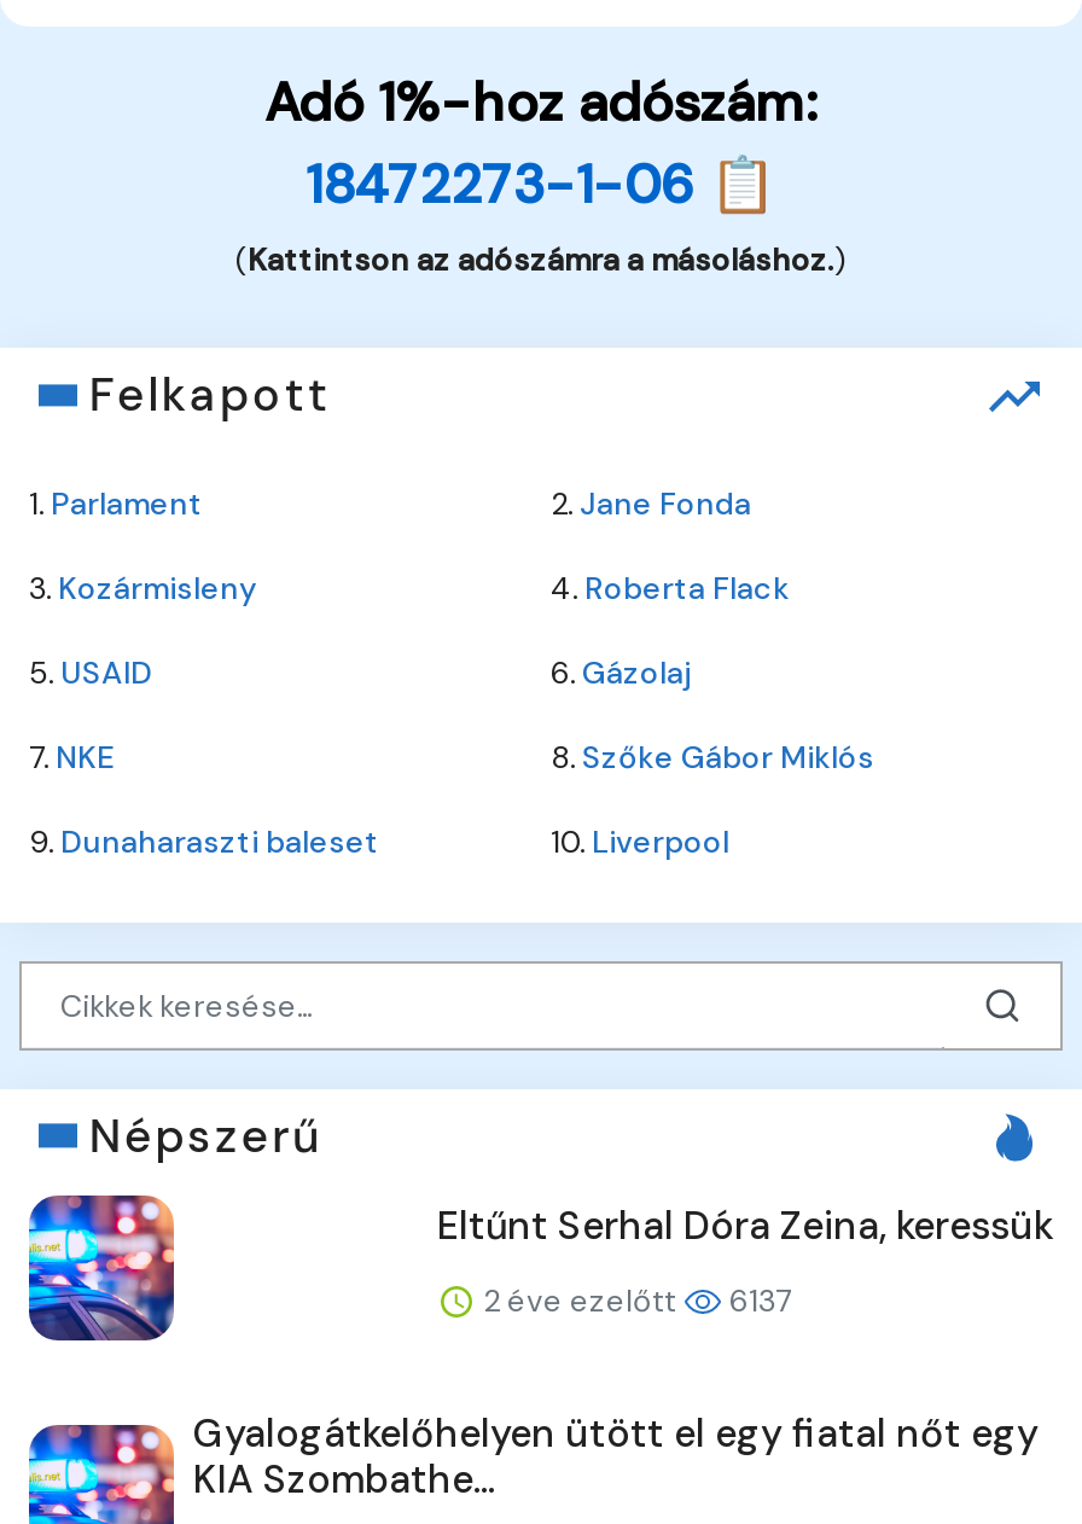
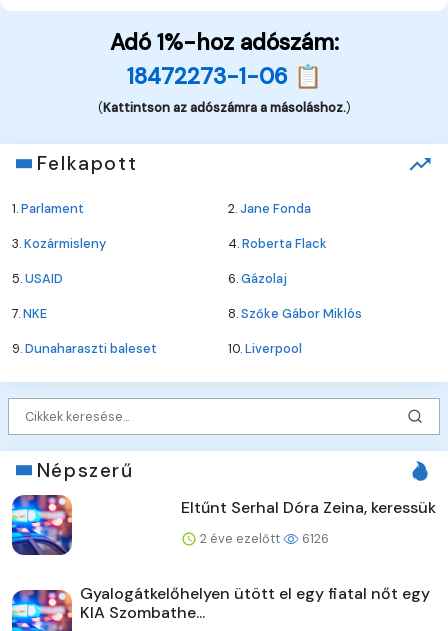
- 2 éve ezelőtt 6137
+ 2 éve ezelőtt 6126
